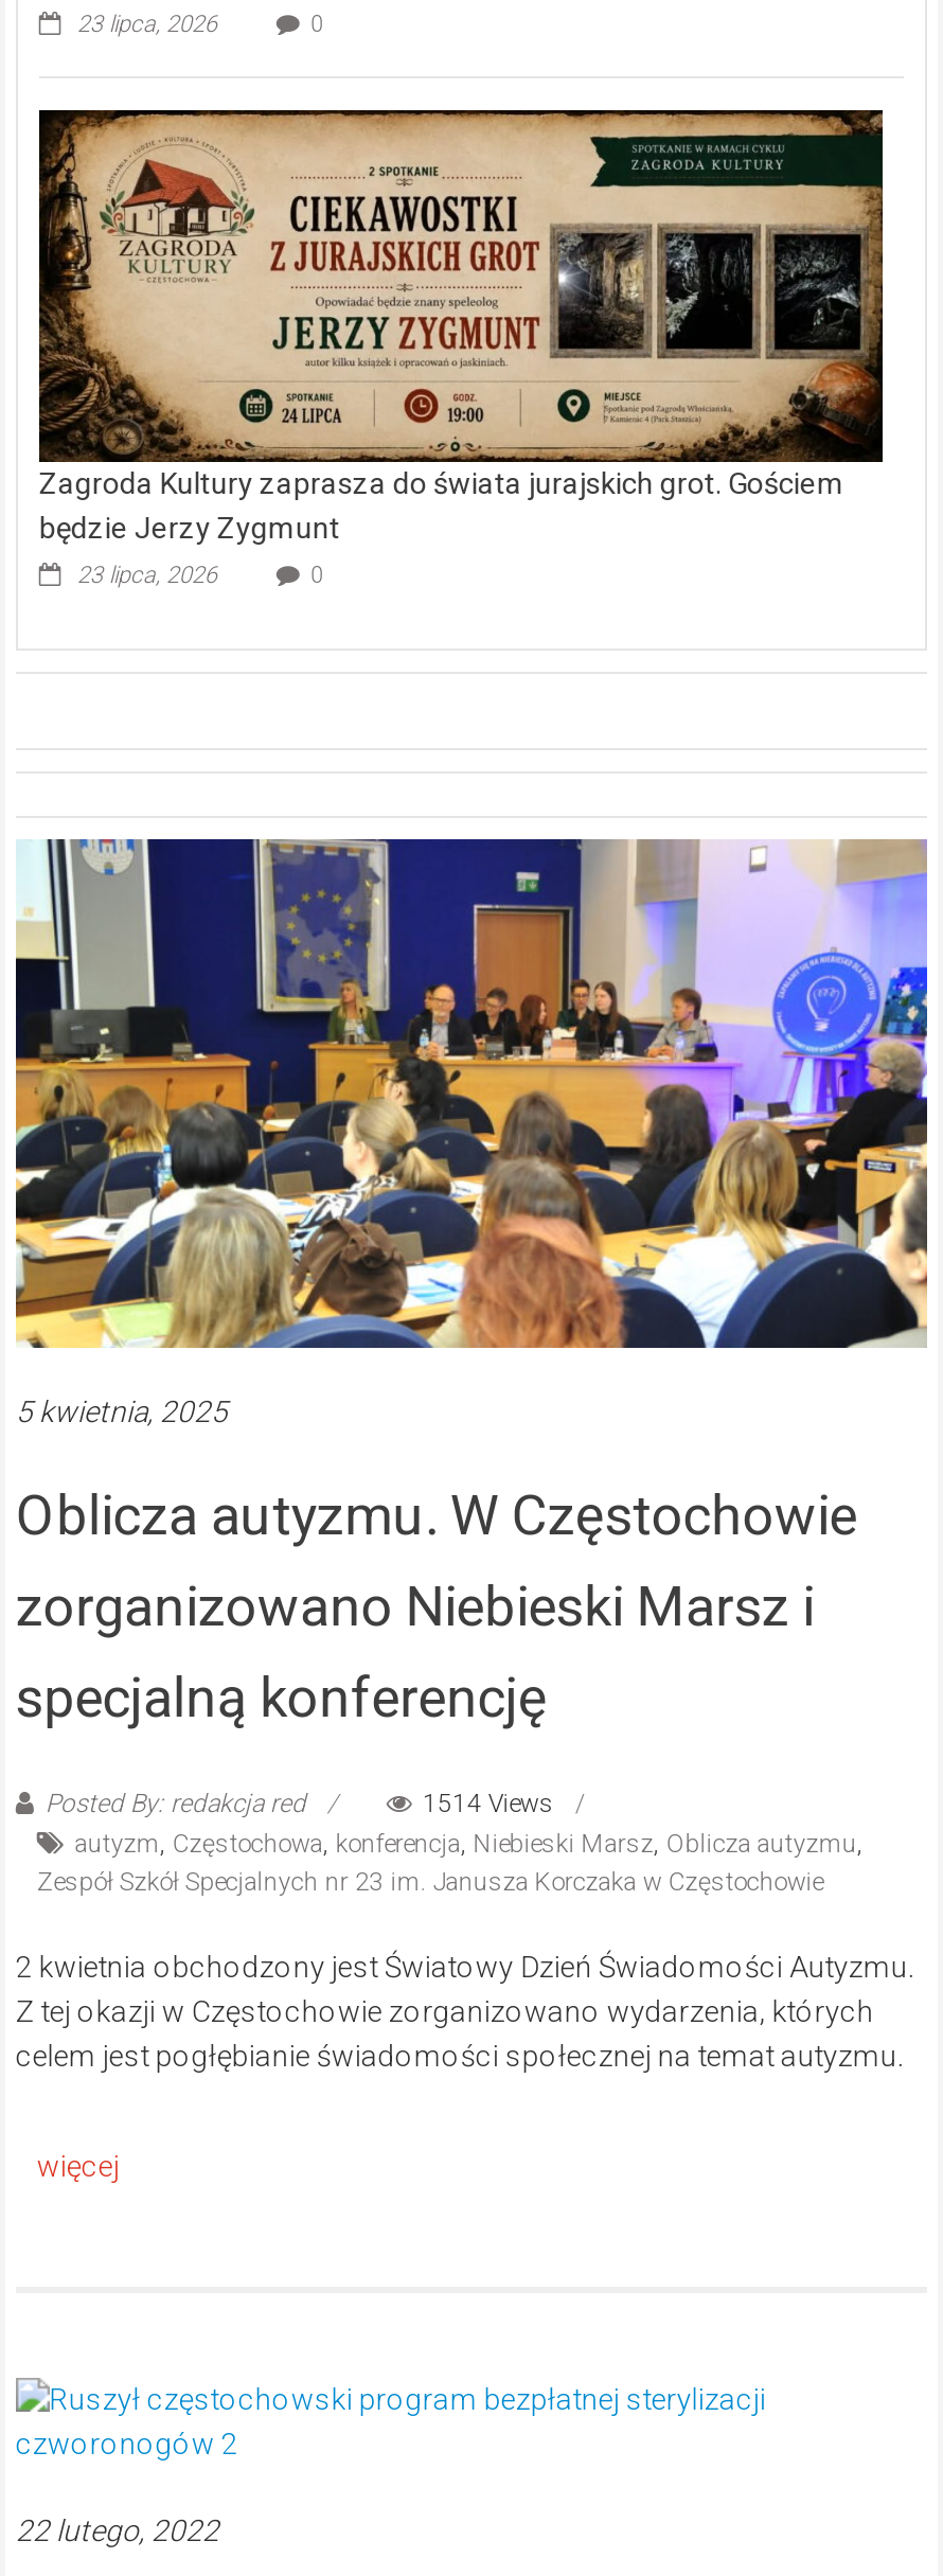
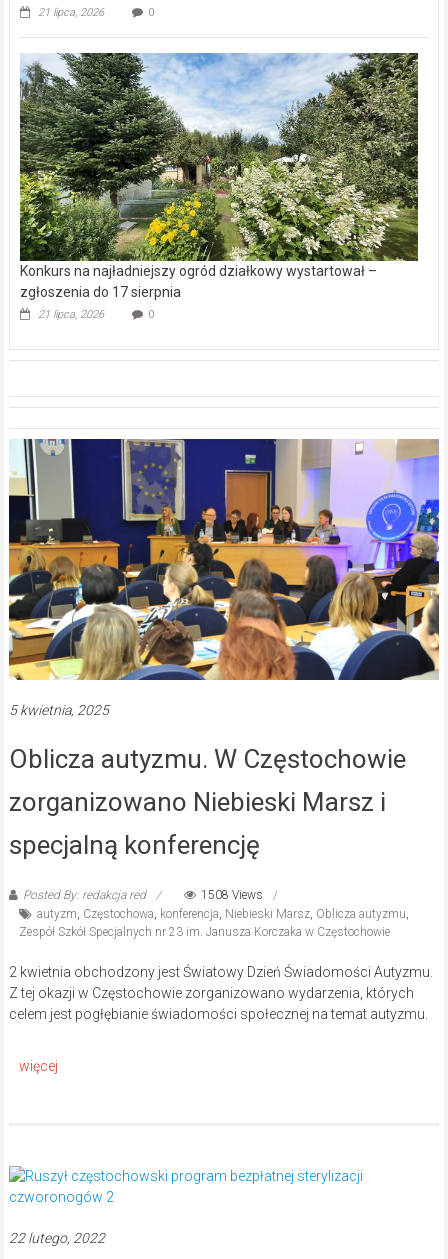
- 23 lipca, 2026
+ 21 lipca, 2026

- [image]
- Zagroda Kultury zaprasza do świata jurajskich grot. Gościem
- będzie Jerzy Zygmunt
+ [image]
+ Konkurs na najładniejszy ogród działkowy wystartował –
+ zgłoszenia do 17 sierpnia

- 23 lipca, 2026
+ 21 lipca, 2026

- 1514 Views
+ 1508 Views
